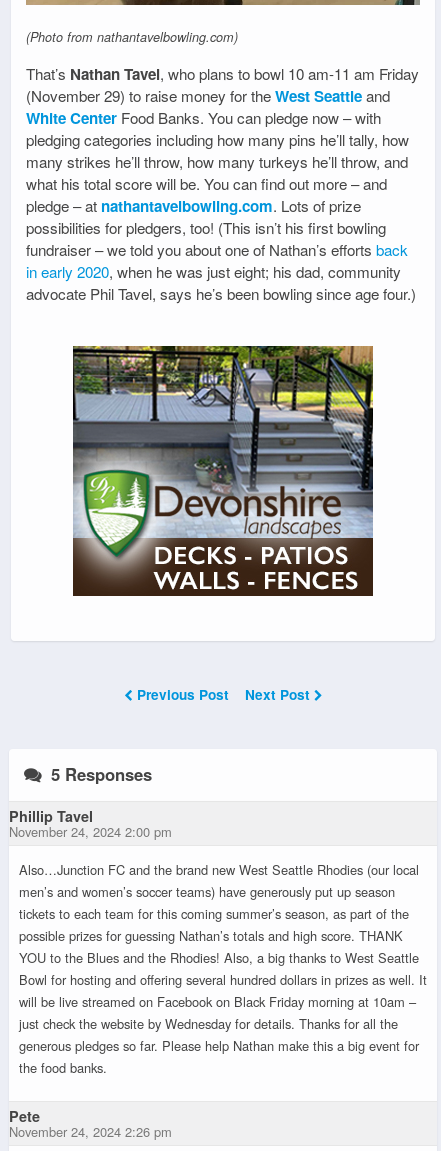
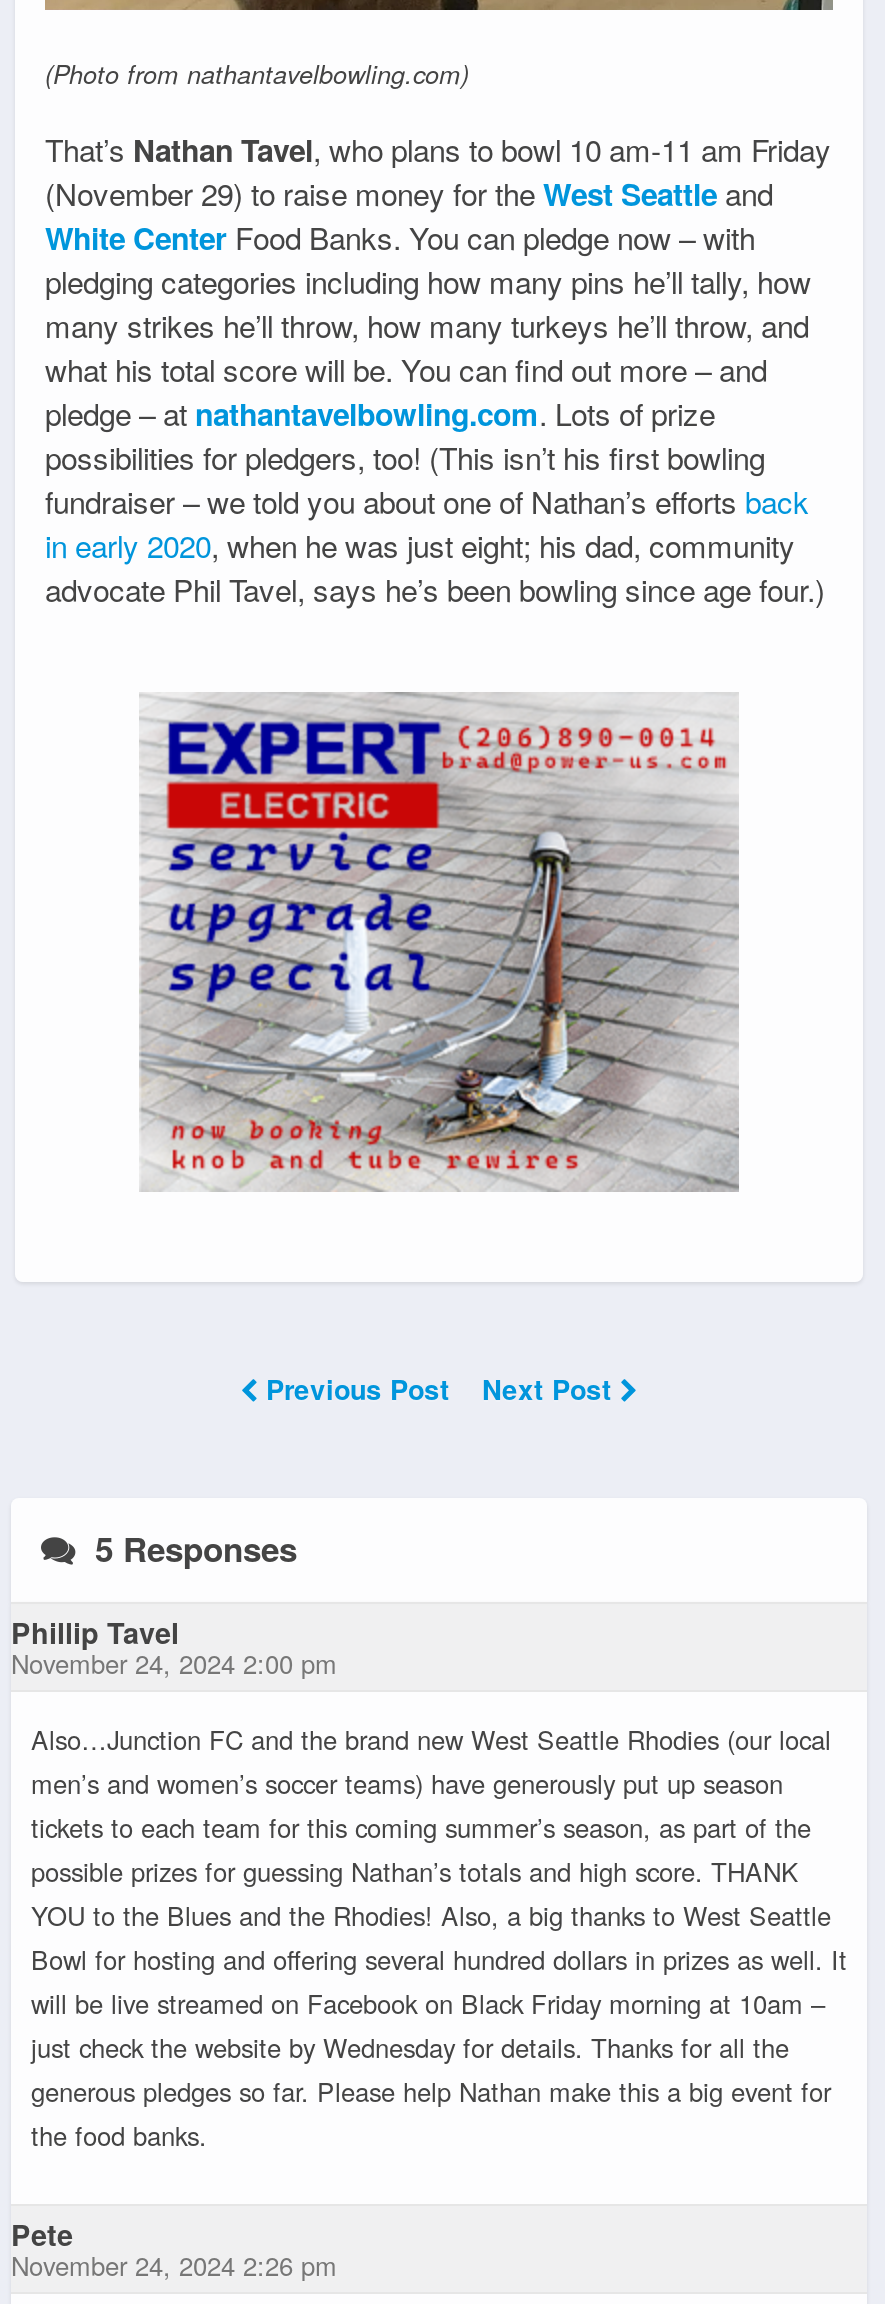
- [image]
+ [image]
